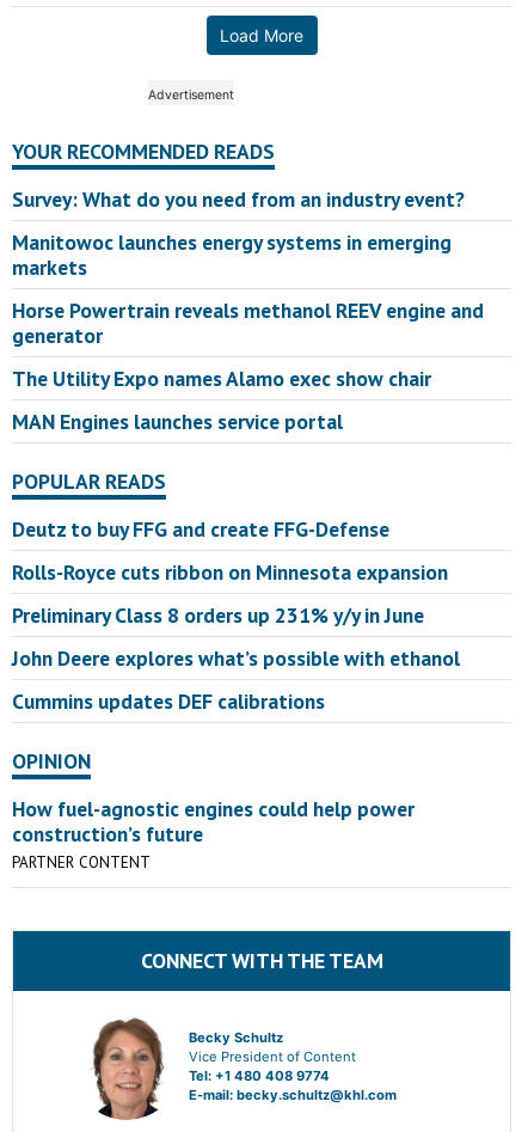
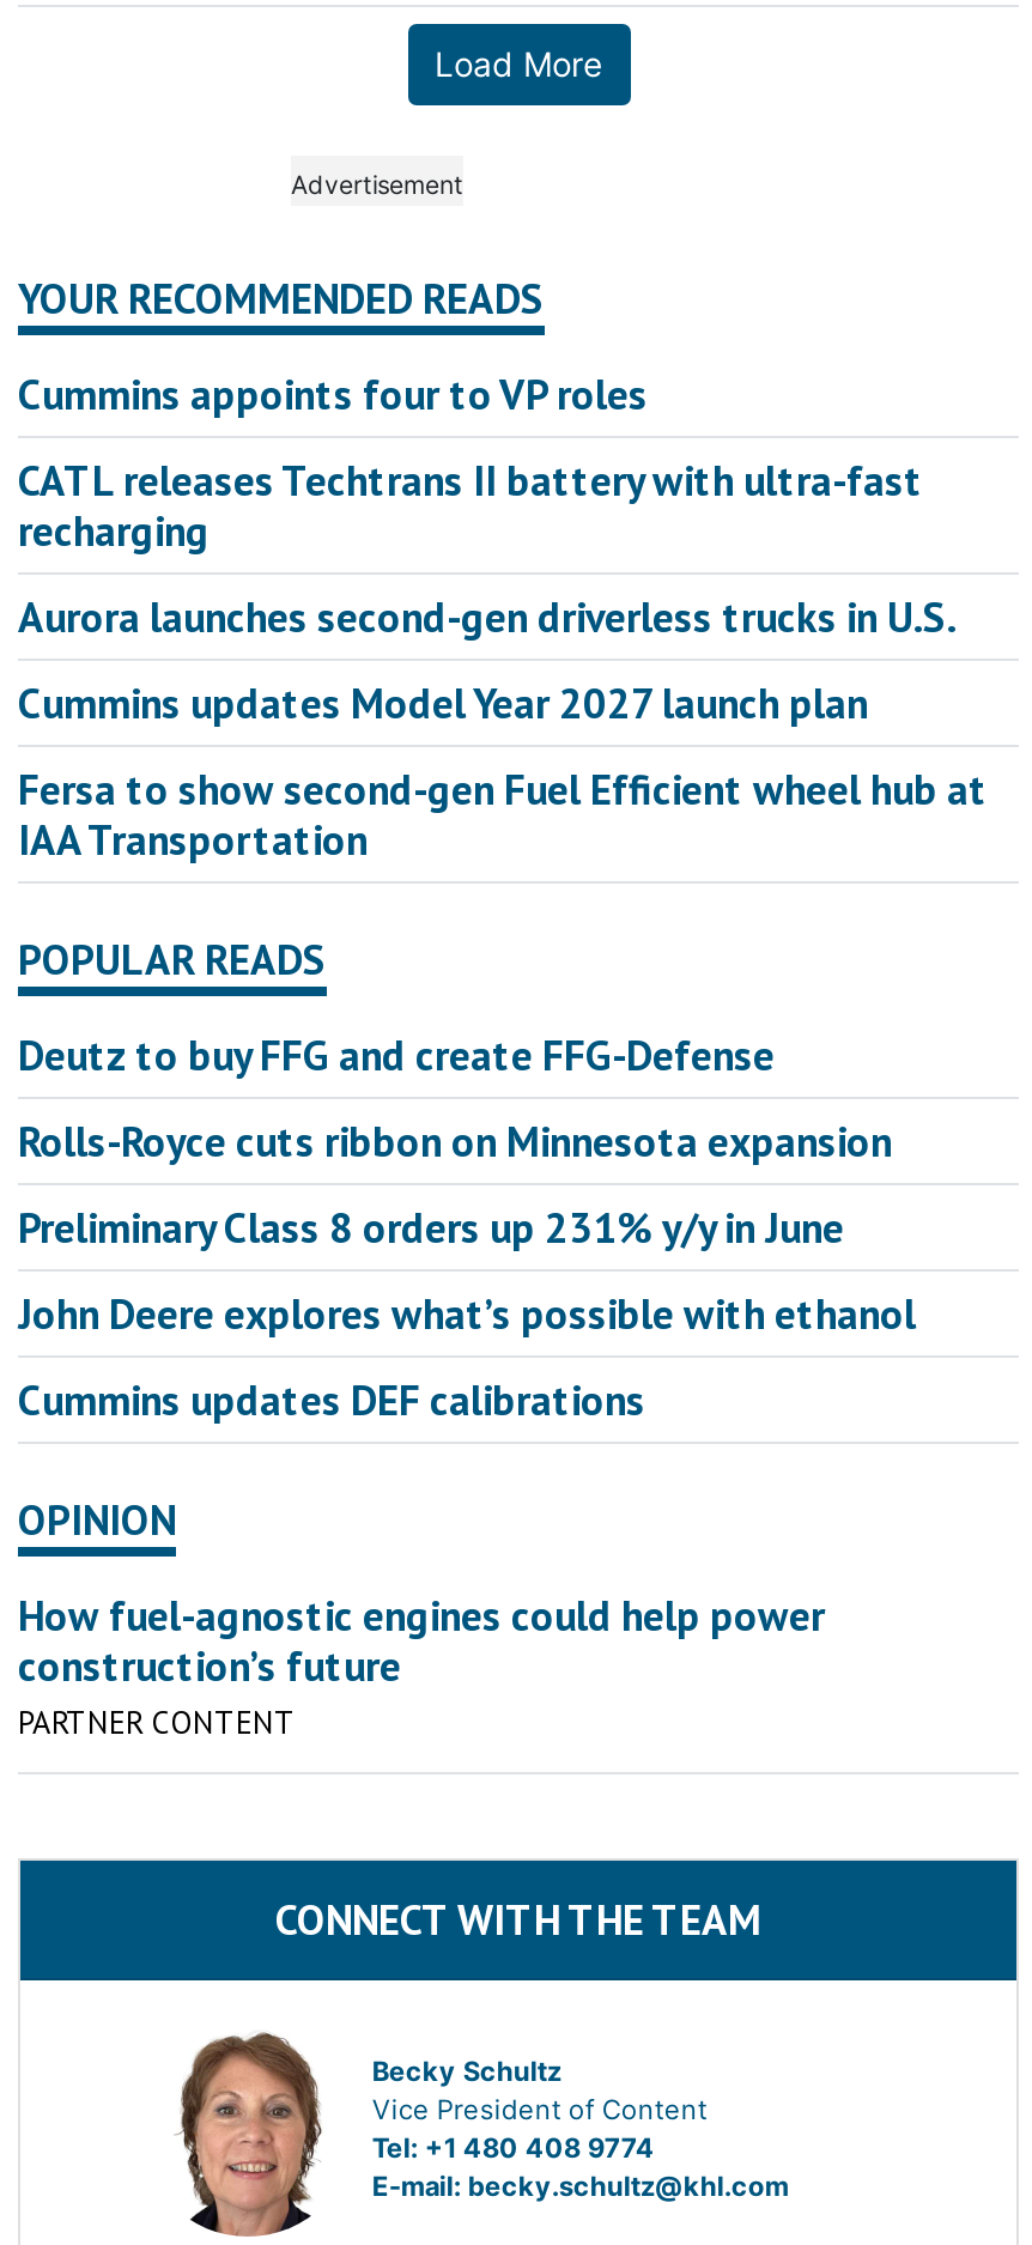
- Survey: What do you need from an industry event?
+ Cummins appoints four to VP roles

- Manitowoc launches energy systems in emerging
- markets
+ CATL releases Techtrans II battery with ultra-fast
+ recharging

- Horse Powertrain reveals methanol REEV engine and
- generator
+ Aurora launches second-gen driverless trucks in U.S.

- The Utility Expo names Alamo exec show chair
+ Cummins updates Model Year 2027 launch plan

- MAN Engines launches service portal
+ Fersa to show second-gen Fuel Efficient wheel hub at
+ IAA Transportation
